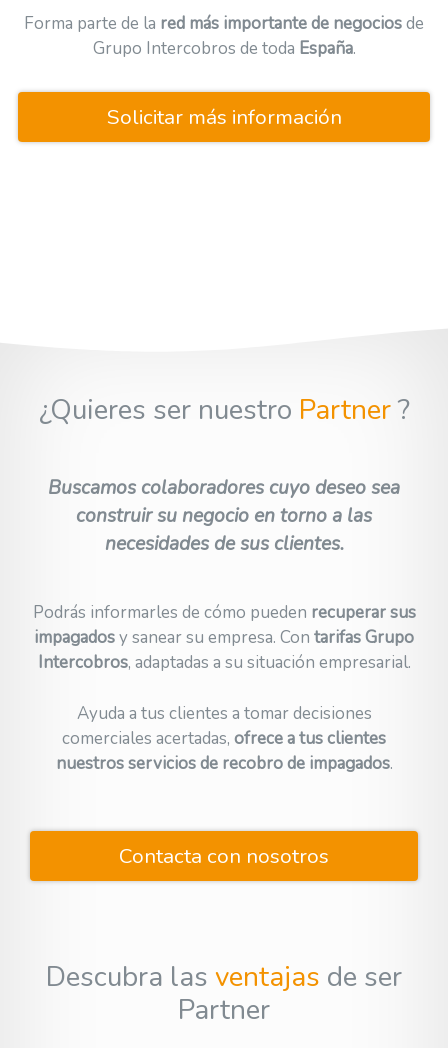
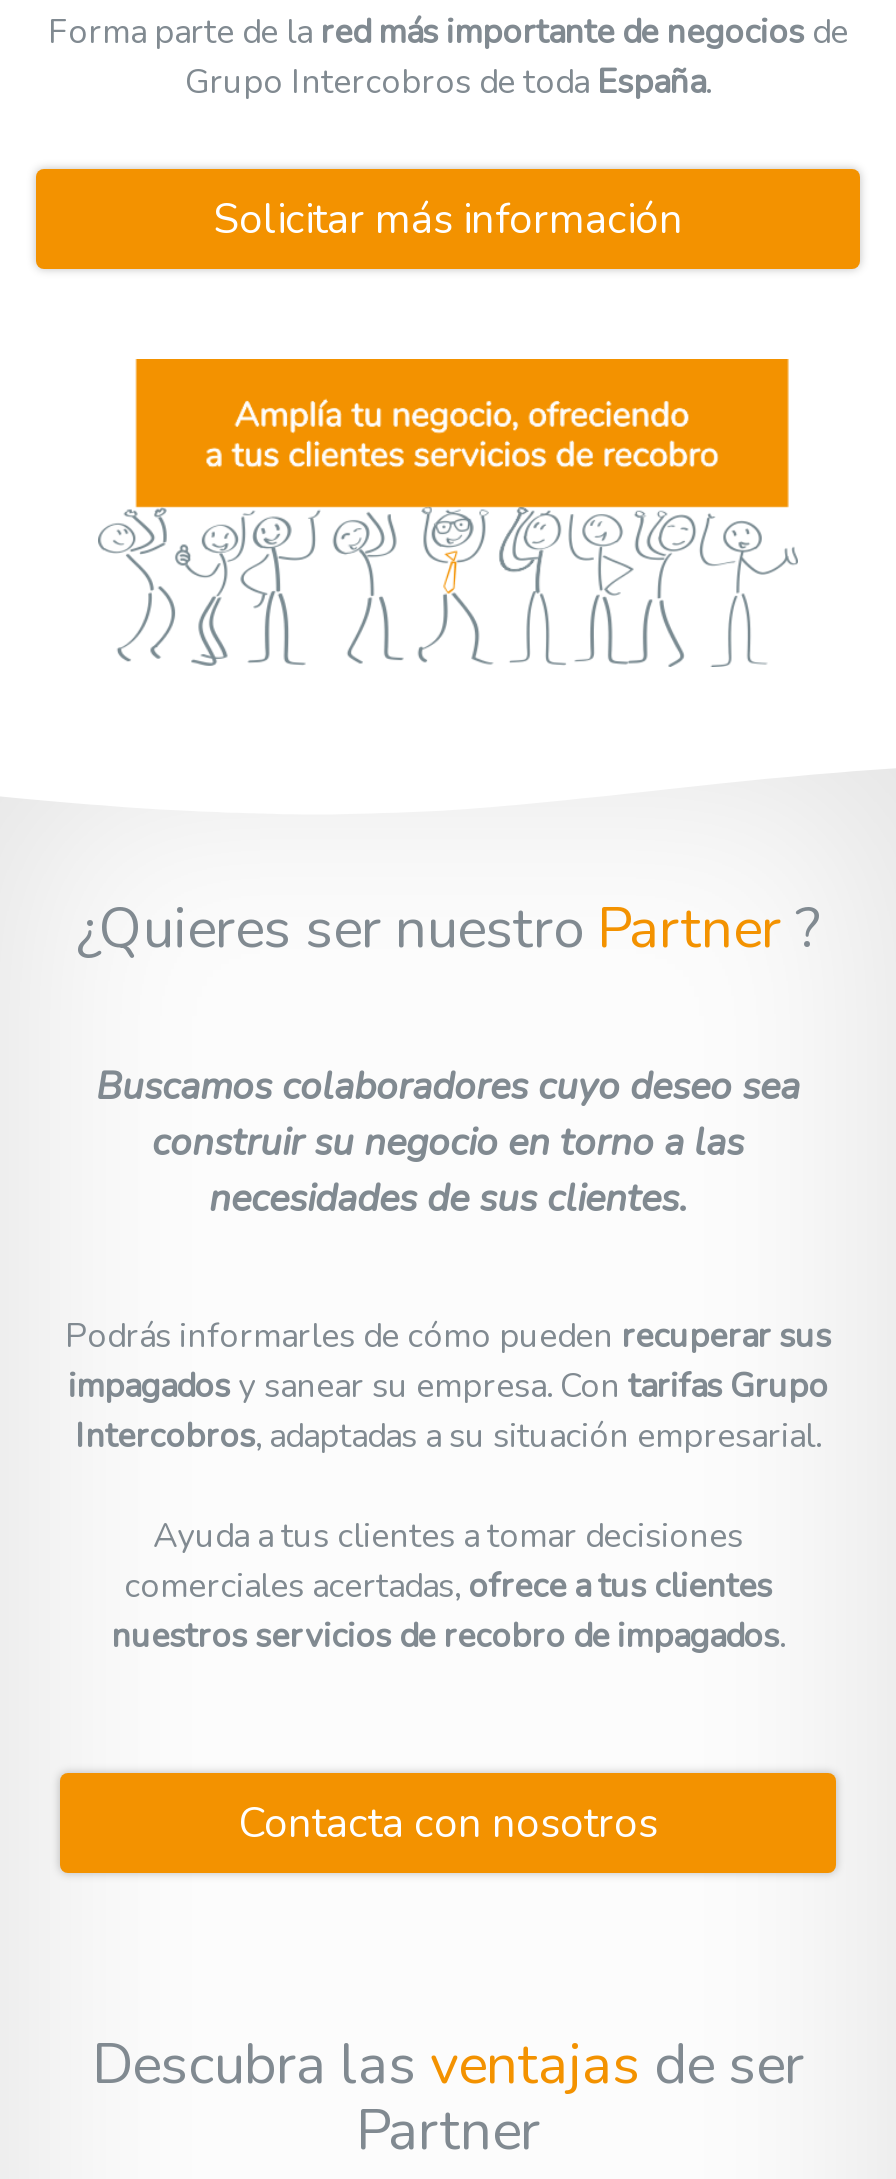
+ [image]
